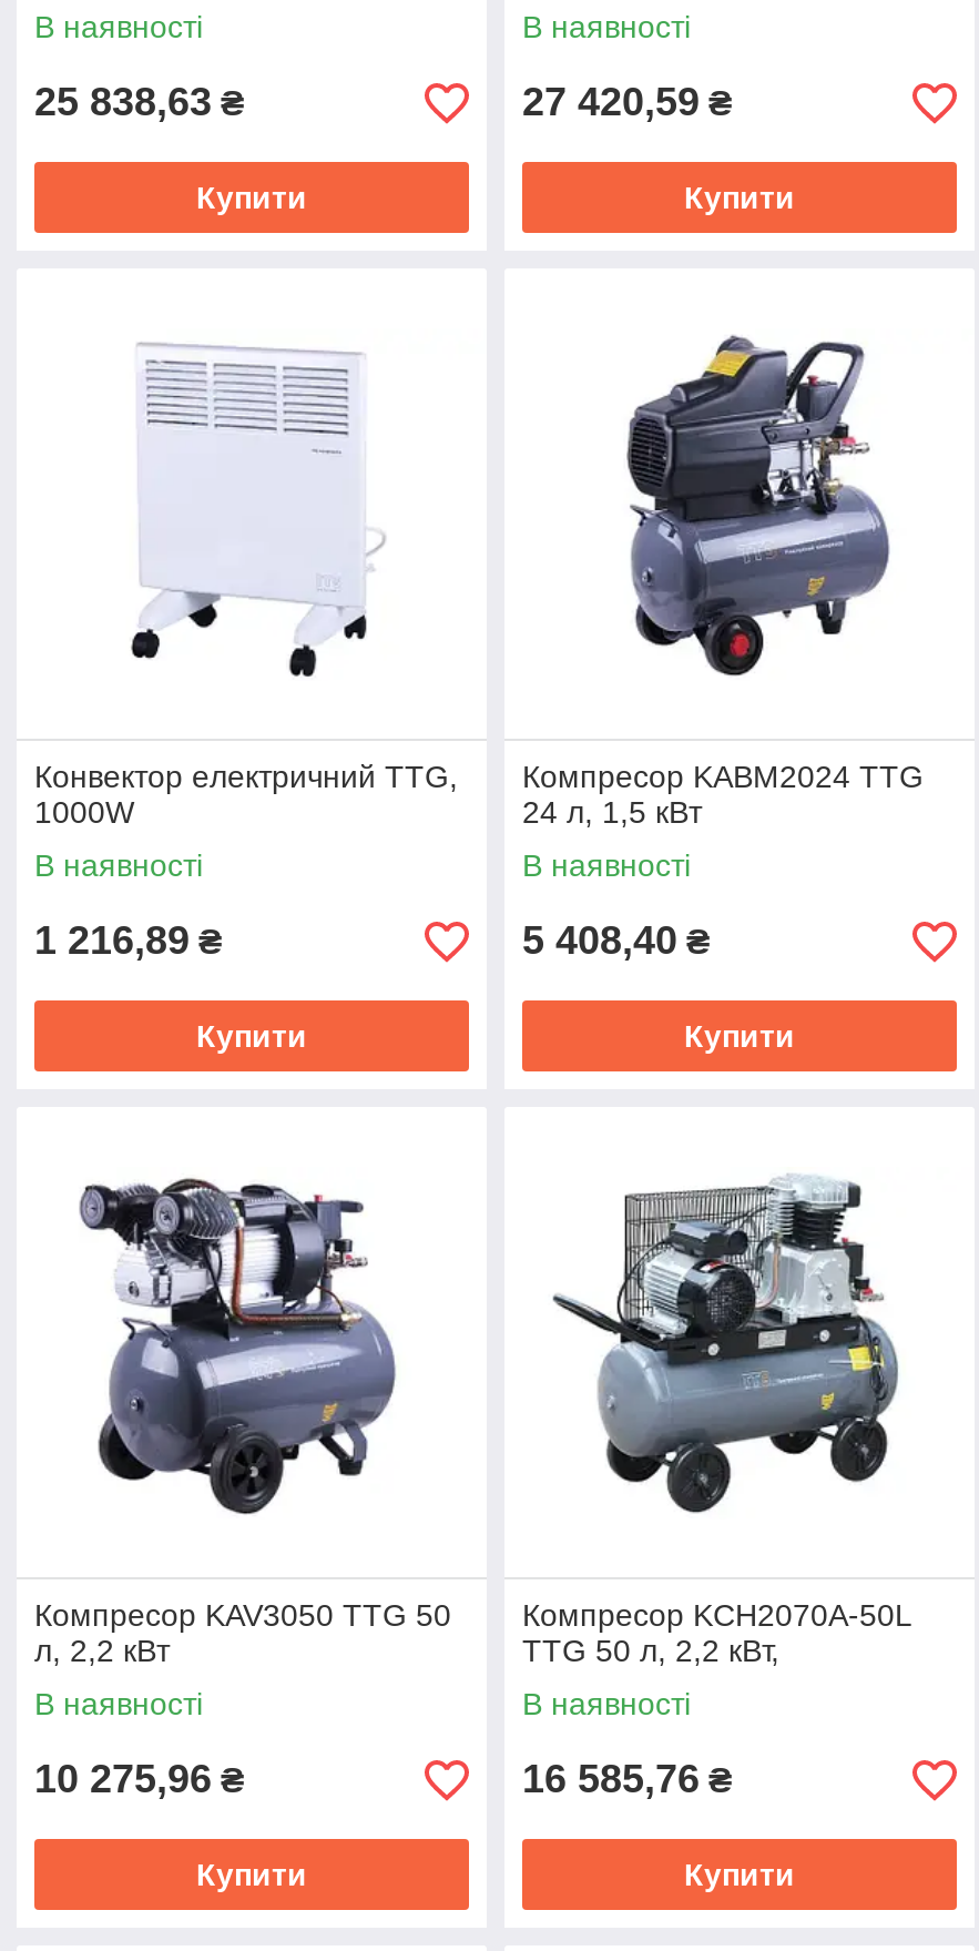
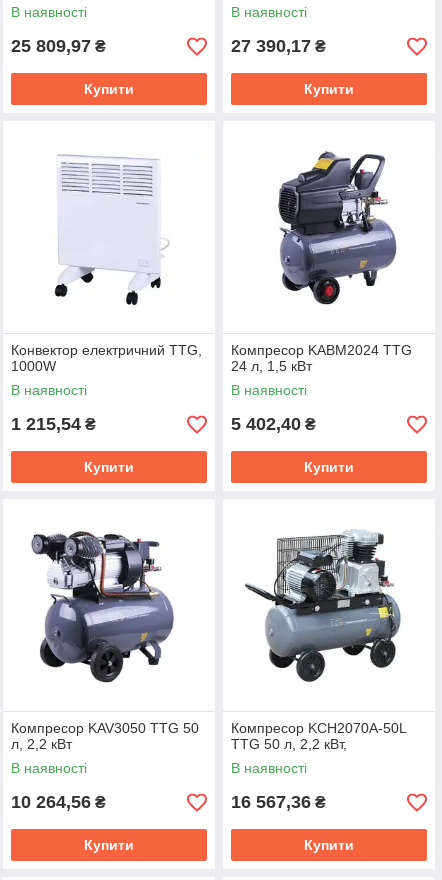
- 25 838,63 ₴
+ 25 809,97 ₴

- 27 420,59 ₴
+ 27 390,17 ₴

- 1 216,89 ₴
+ 1 215,54 ₴

- 5 408,40 ₴
+ 5 402,40 ₴

- 10 275,96 ₴
+ 10 264,56 ₴

- 16 585,76 ₴
+ 16 567,36 ₴
